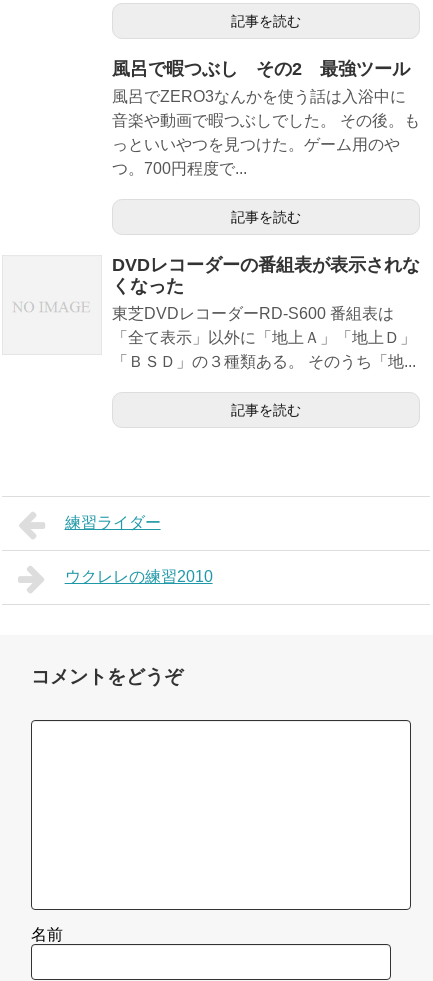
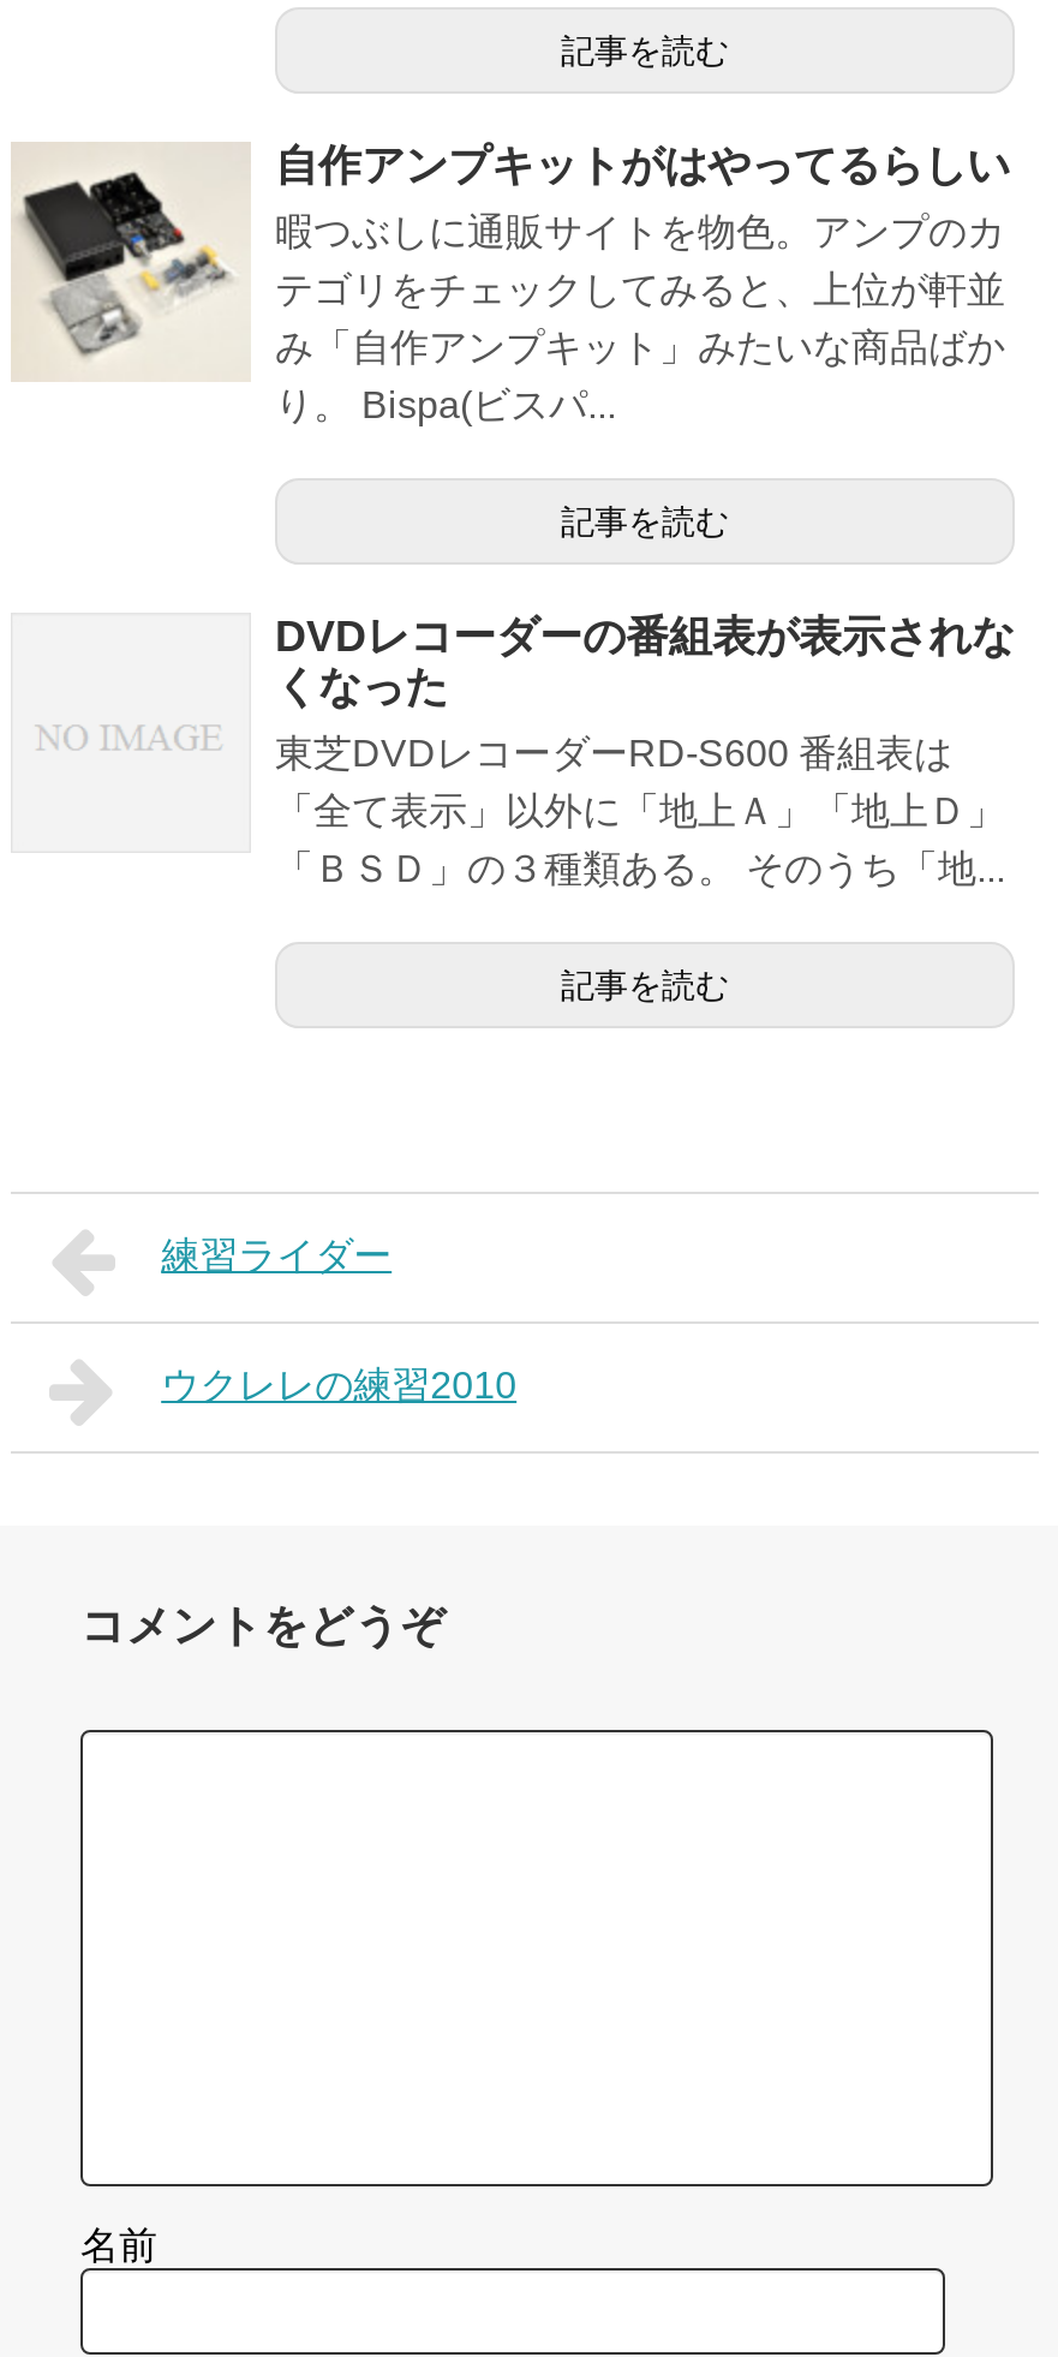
+ [image]

- 風呂で暇つぶし その2 最強ツール
- 風呂でZERO3なんかを使う話は入浴中に
- 音楽や動画で暇つぶしでした。 その後。も
- っといいやつを見つけた。ゲーム用のや
- つ。700円程度で...
+ 自作アンプキットがはやってるらしい
+ 暇つぶしに通販サイトを物色。アンプのカ
+ テゴリをチェックしてみると、上位が軒並
+ み「自作アンプキット」みたいな商品ばか
+ り。 Bispa(ビスパ...
